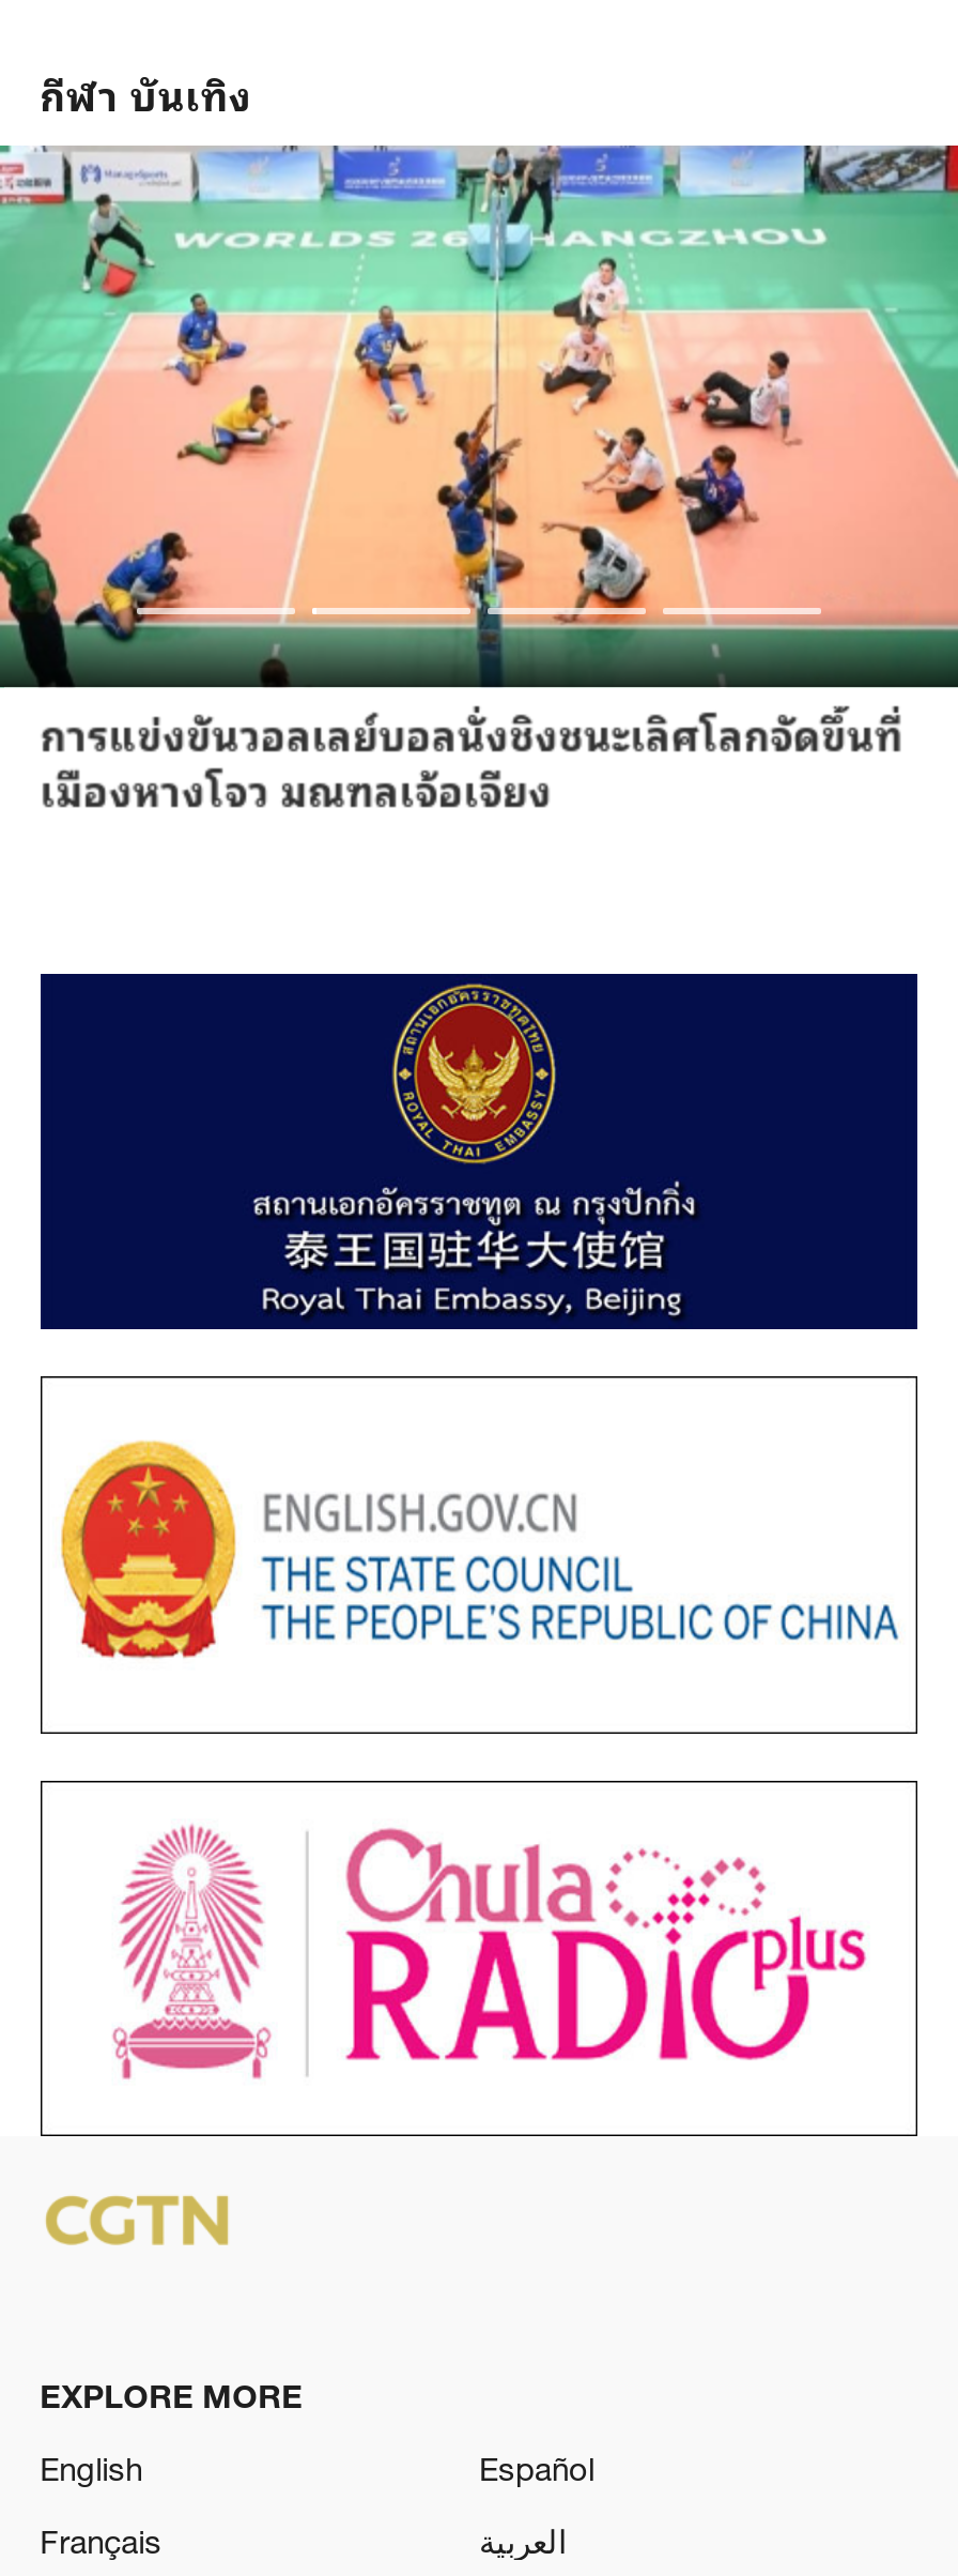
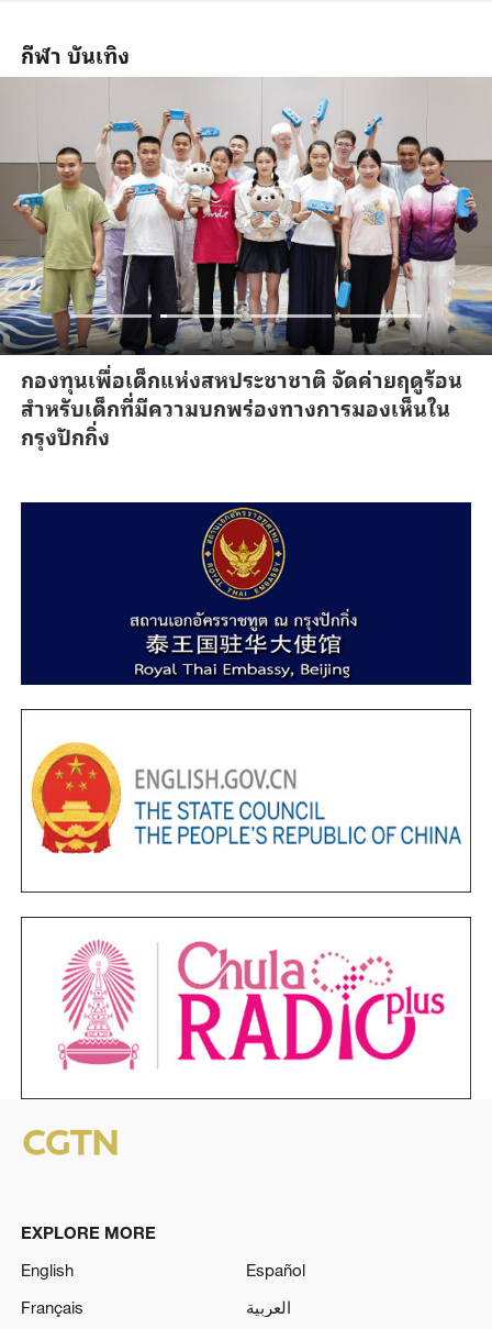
- [image]
- การแข่งขันวอลเลย์บอลนั่งชิงชนะเลิศโลกจัดขึ้นที่
- เมืองหางโจว มณฑลเจ้อเจียง
+ [image]
+ กองทุนเพื่อเด็กแห่งสหประชาชาติ จัดค่ายฤดูร้อน
+ สำหรับเด็กที่มีความบกพร่องทางการมองเห็นใน
+ กรุงปักกิ่ง
